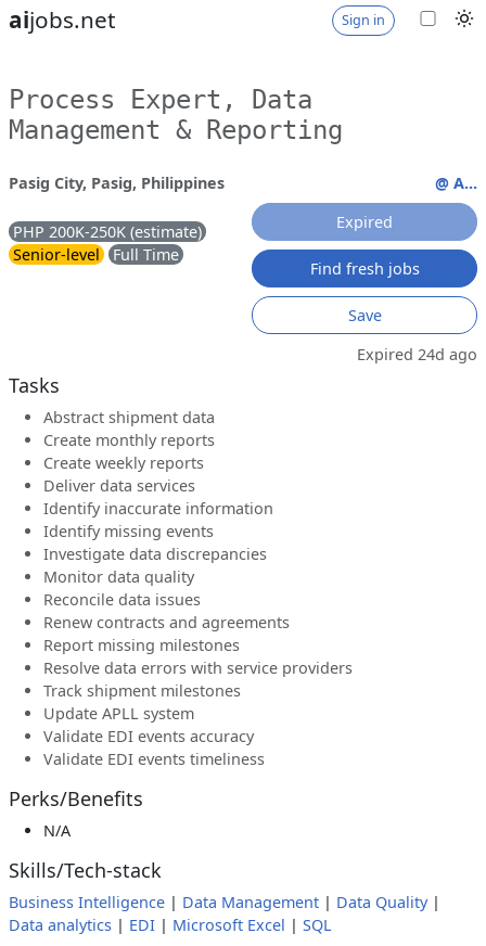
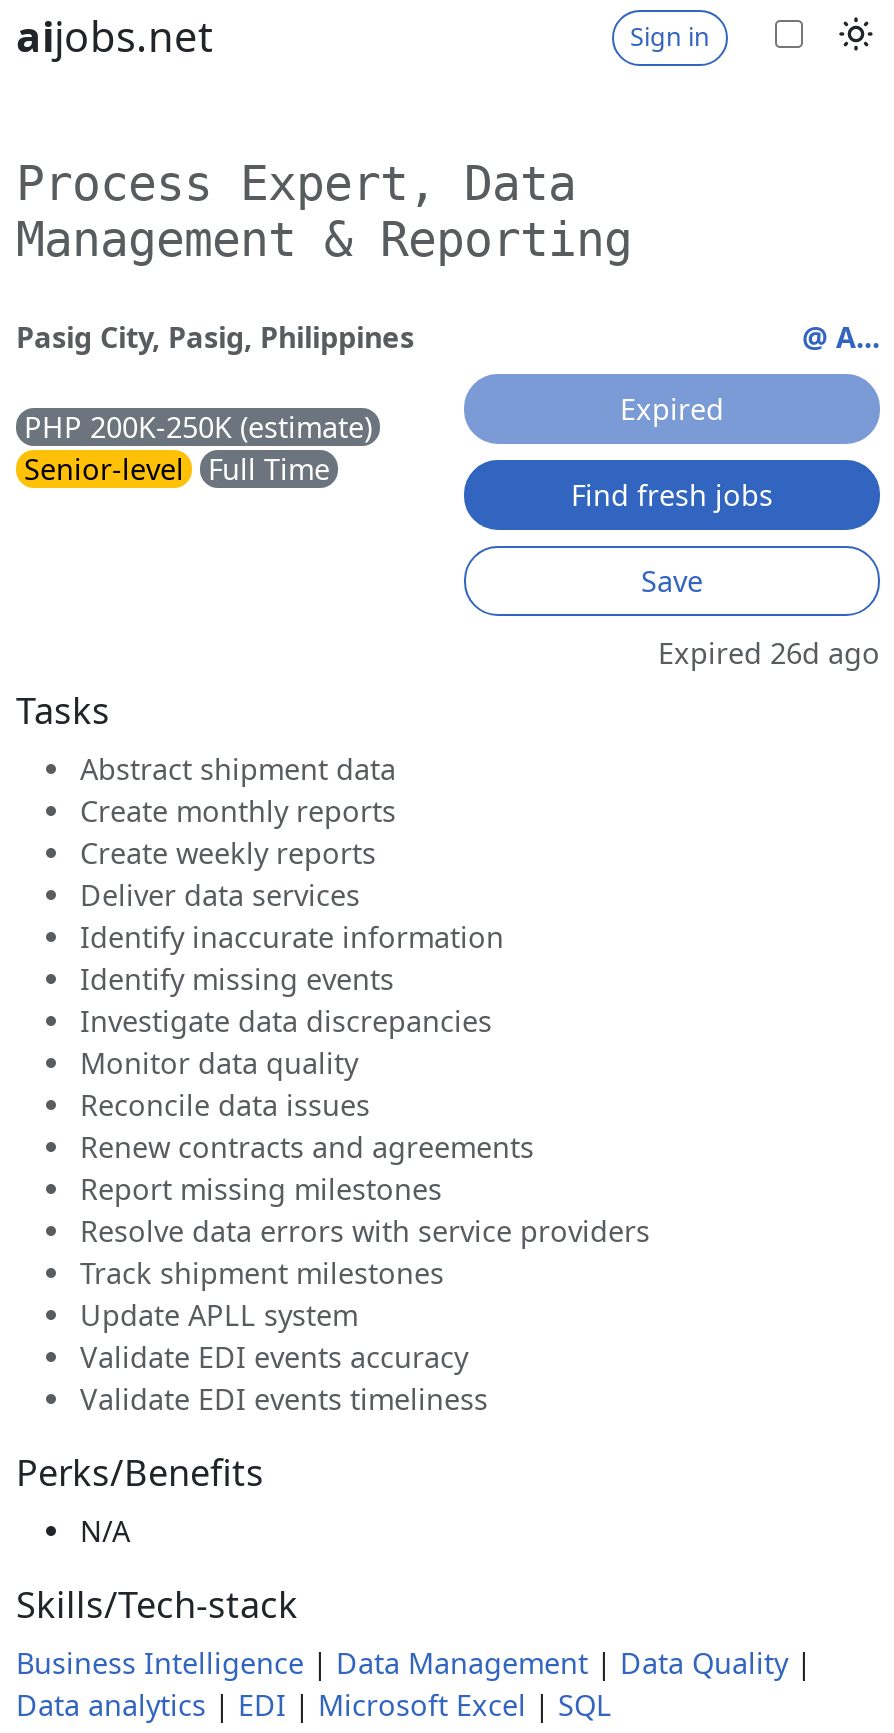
- Expired 24d ago
+ Expired 26d ago
